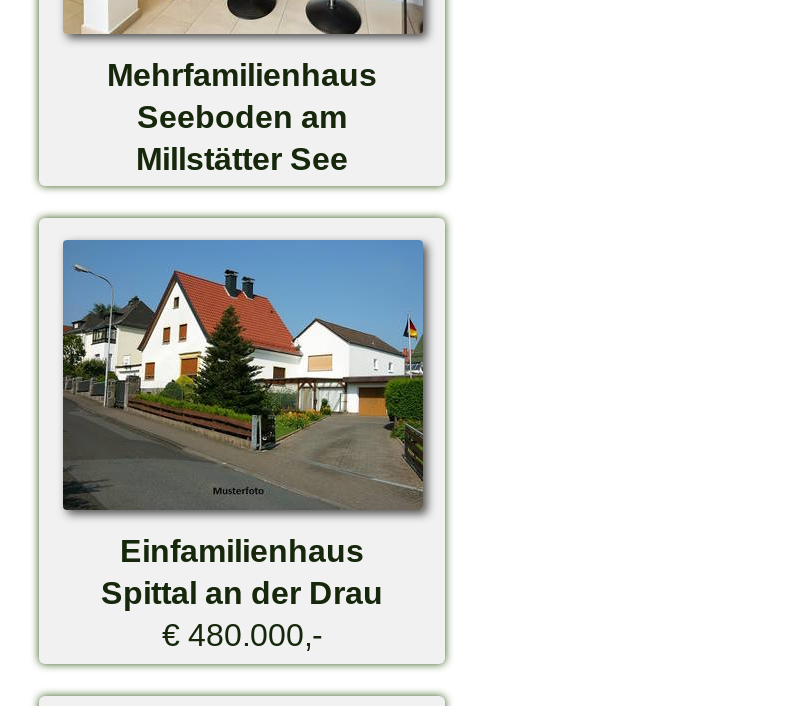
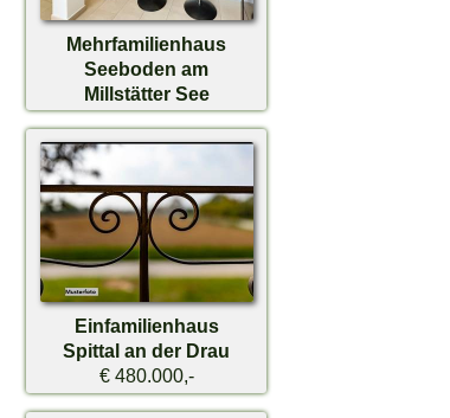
- [image]
+ [image]
